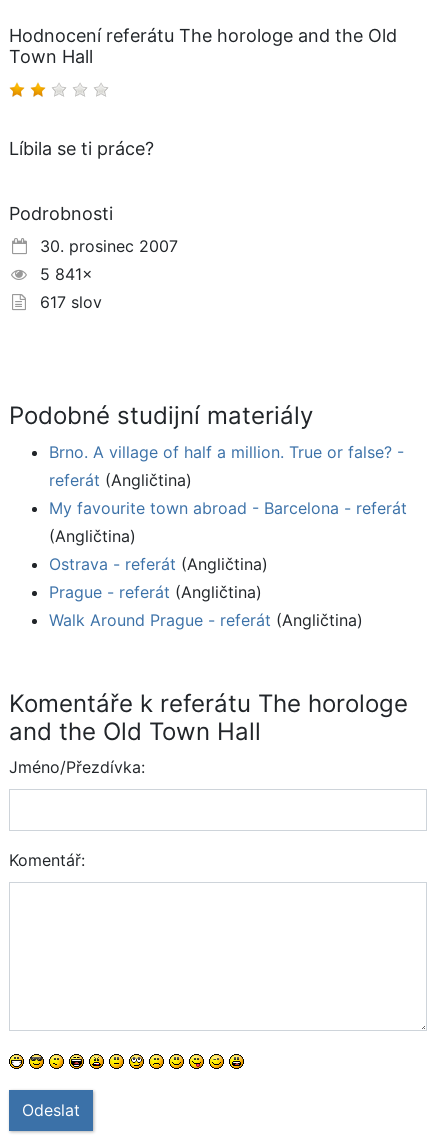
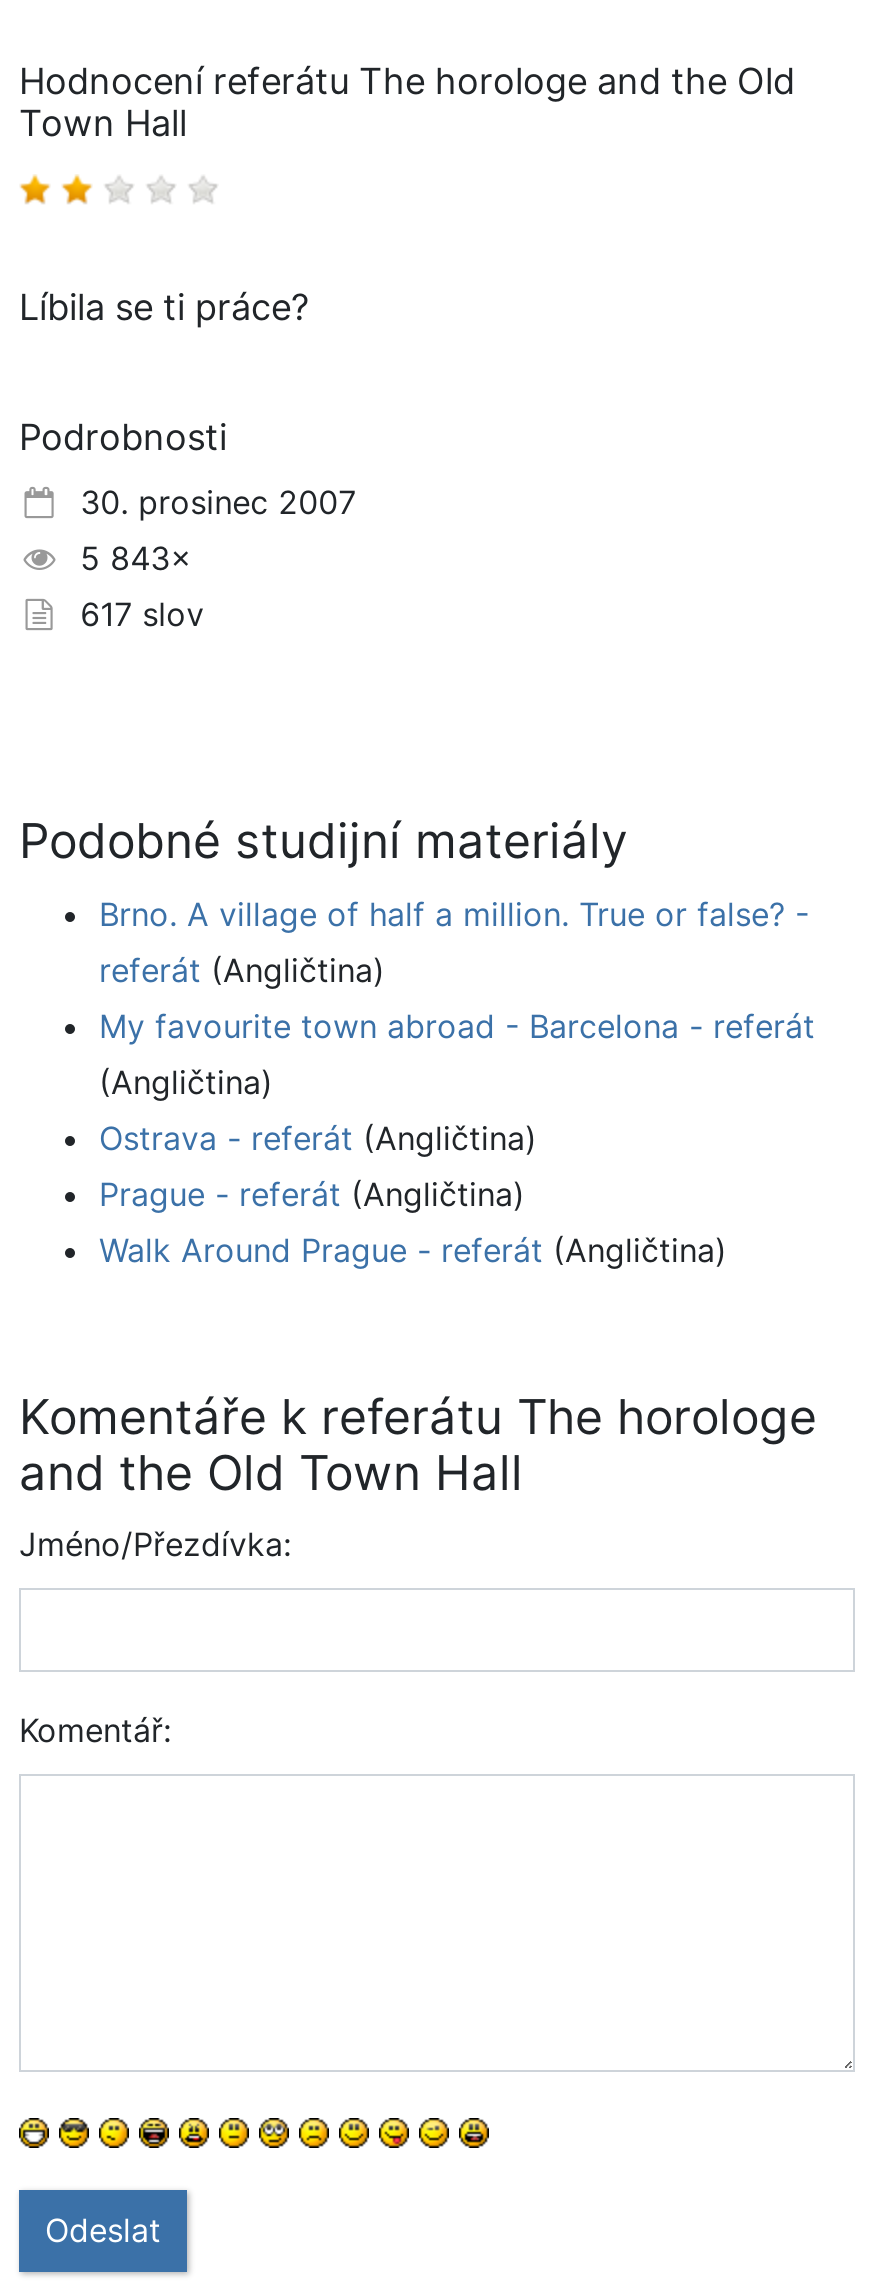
- 5 841×
+ 5 843×
